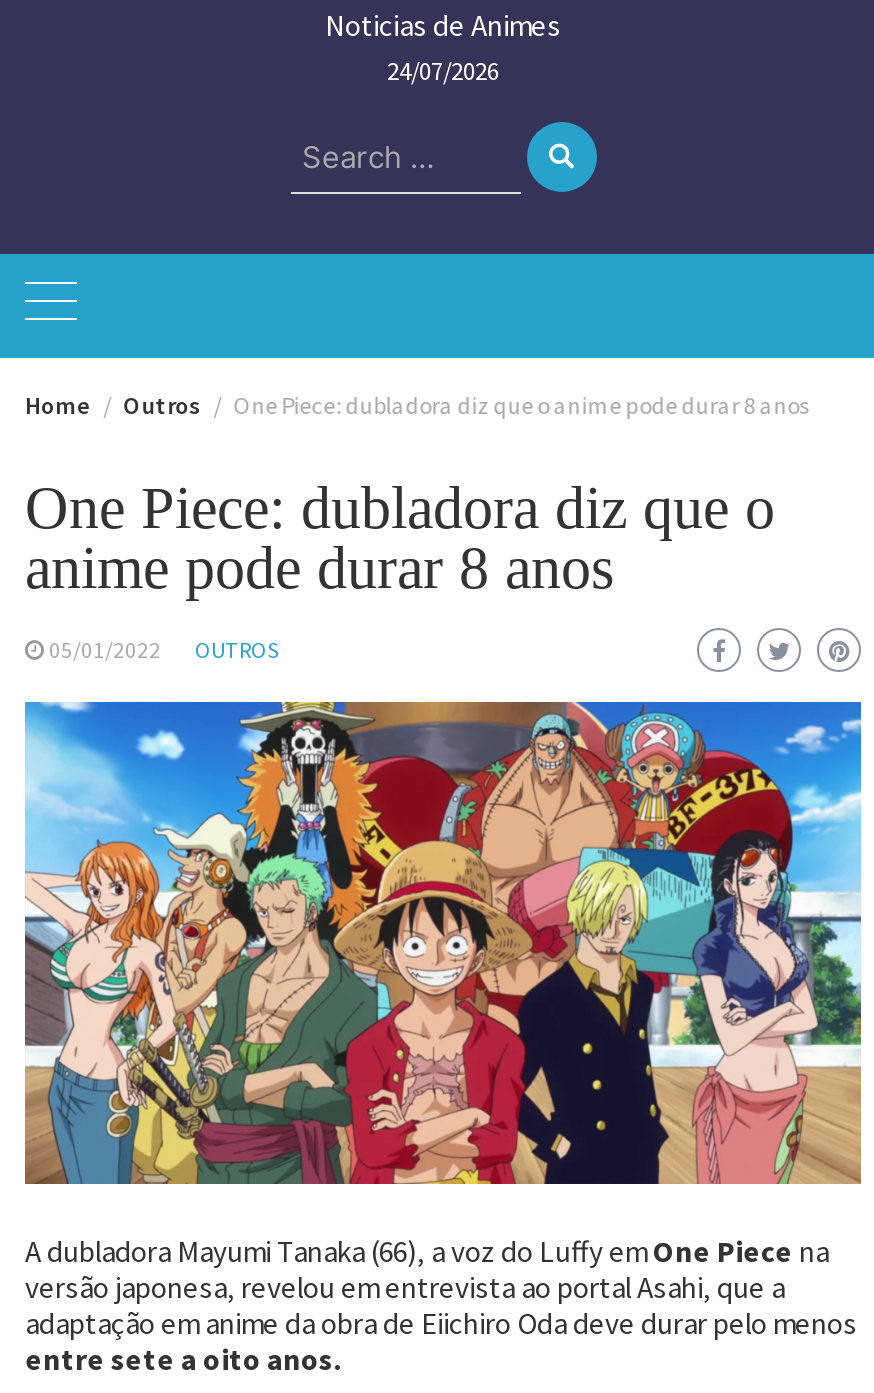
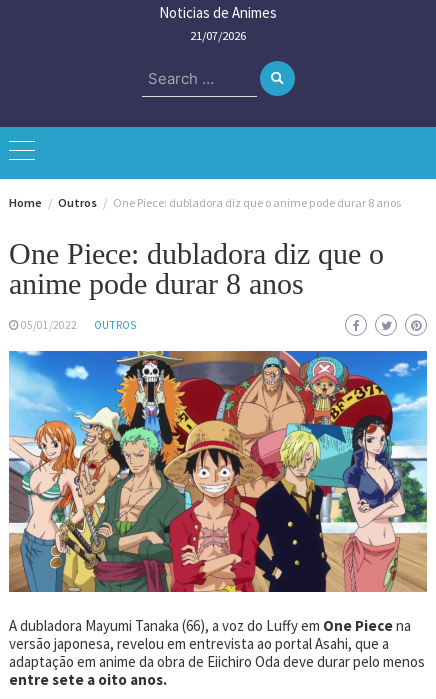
- 24/07/2026
+ 21/07/2026
